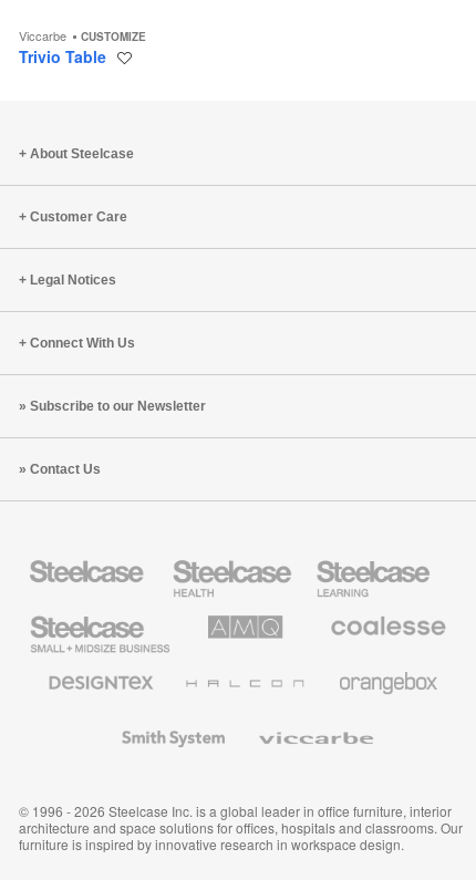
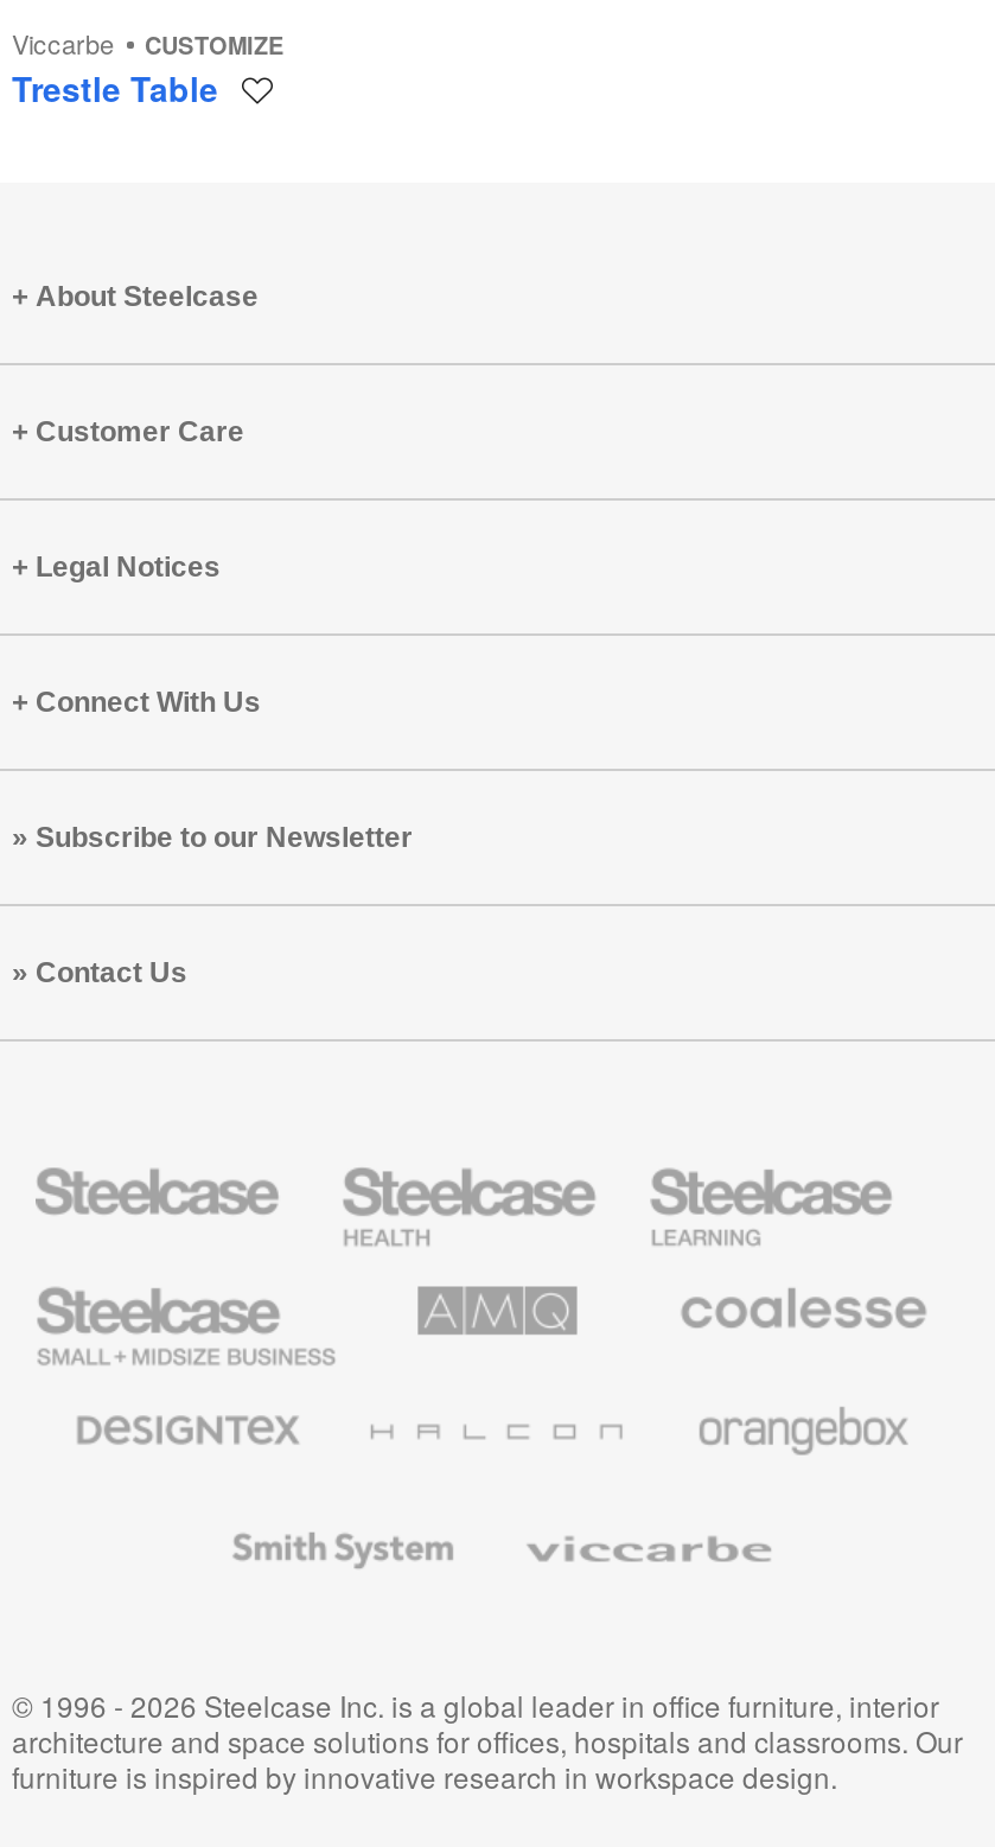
- Trivio Table
+ Trestle Table
